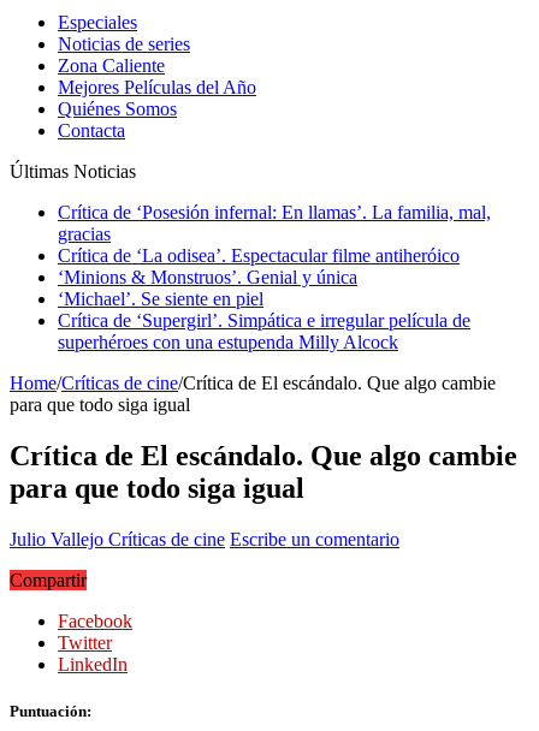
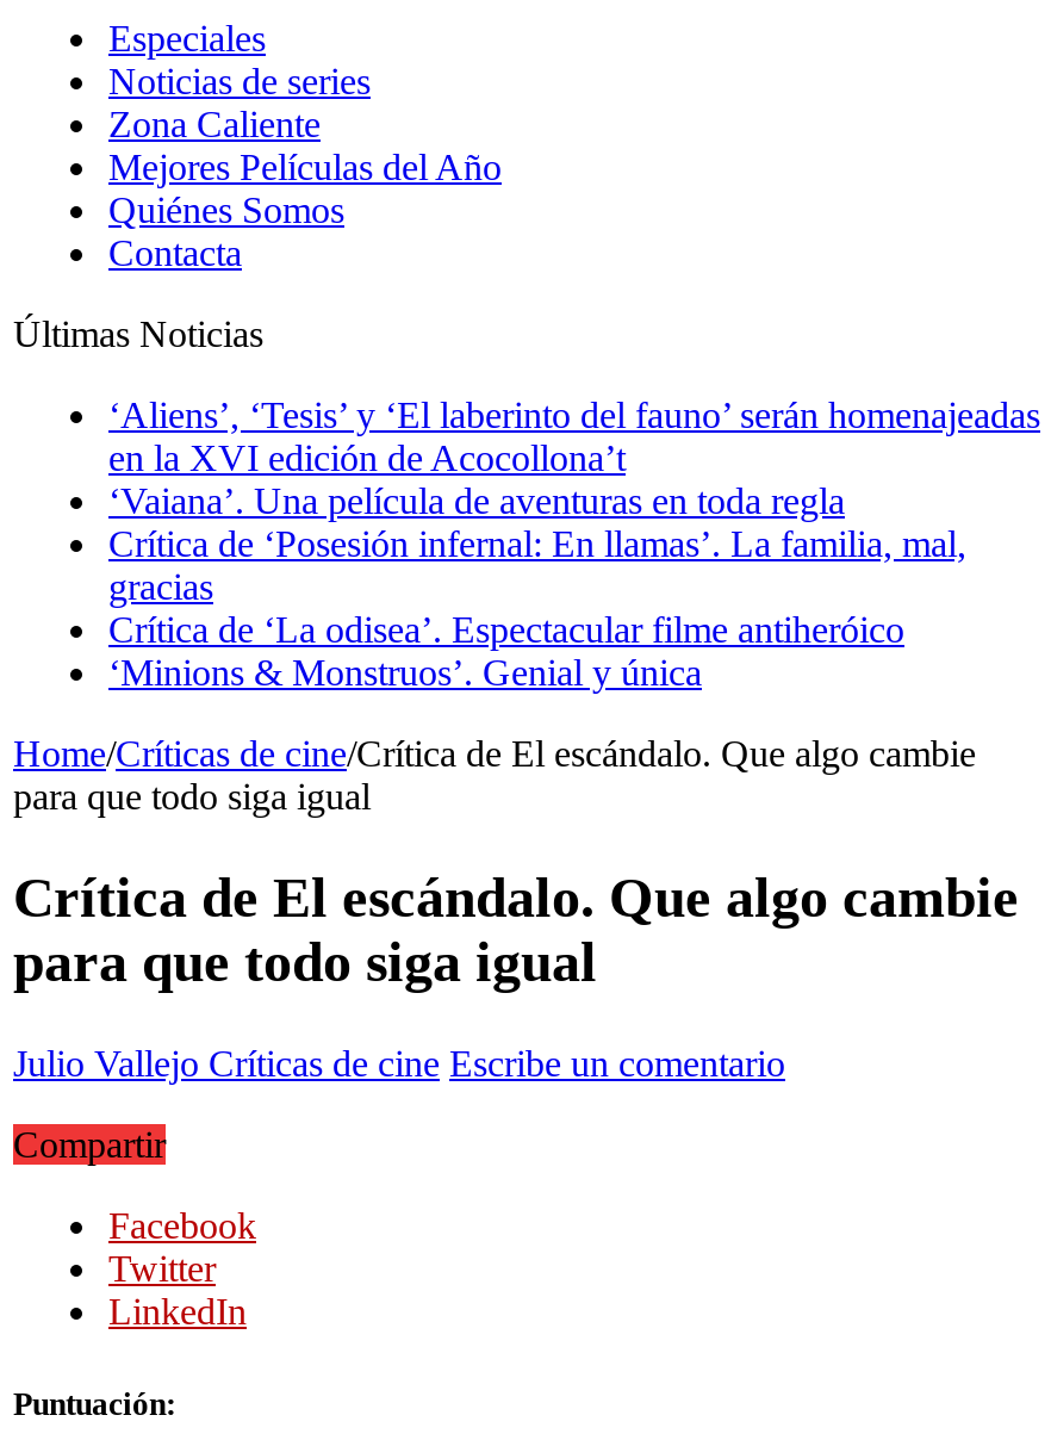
+ ‘Aliens’, ‘Tesis’ y ‘El laberinto del fauno’ serán homenajeadas
+ en la XVI edición de Acocollona’t
+ ‘Vaiana’. Una película de aventuras en toda regla

moved down: Crítica de ‘Posesión infernal: En llamas’. La familia, mal, | gracias | Crítica de ‘La odisea’. Espectacular filme antiheróico | ‘Minions & Monstruos’. Genial y única

- ‘Michael’. Se siente en piel
- Crítica de ‘Supergirl’. Simpática e irregular película de
- superhéroes con una estupenda Milly Alcock
